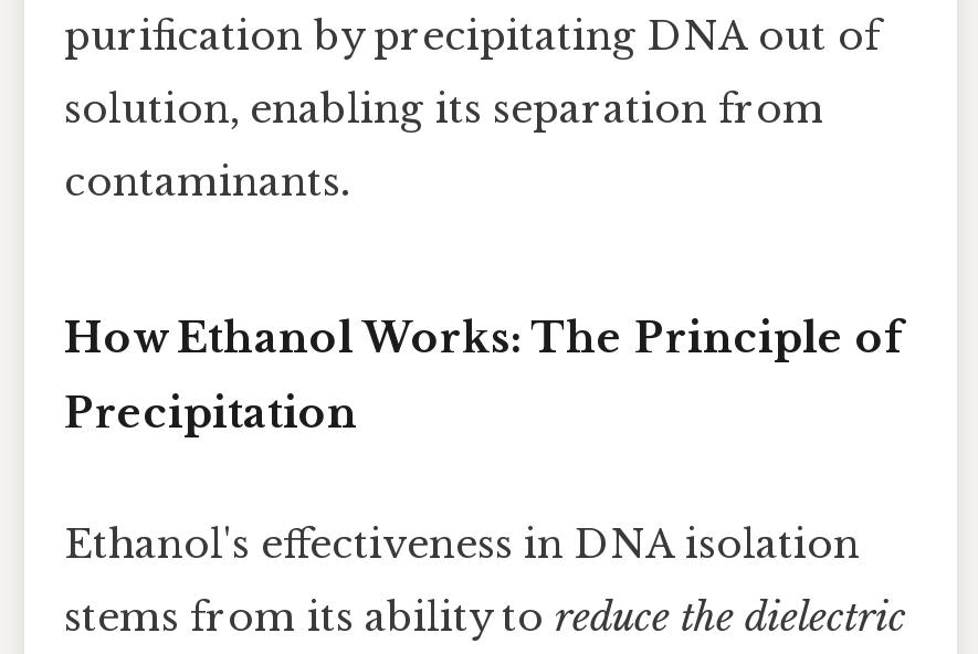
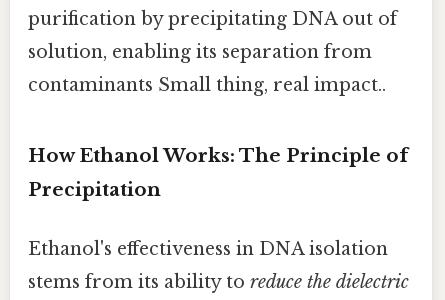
- contaminants.
+ contaminants Small thing, real impact..
